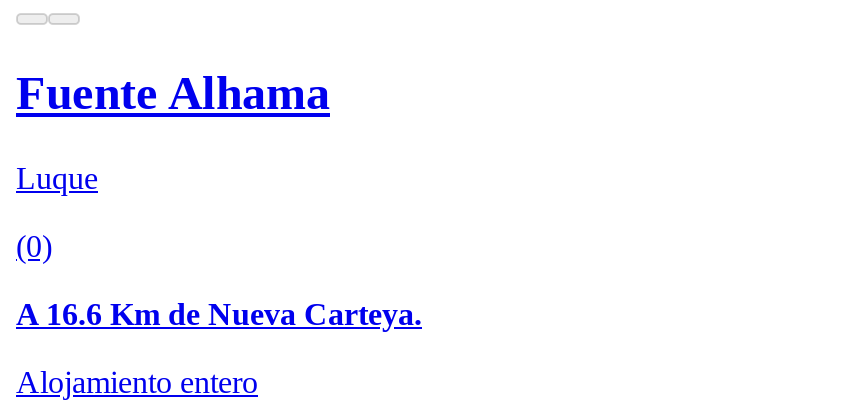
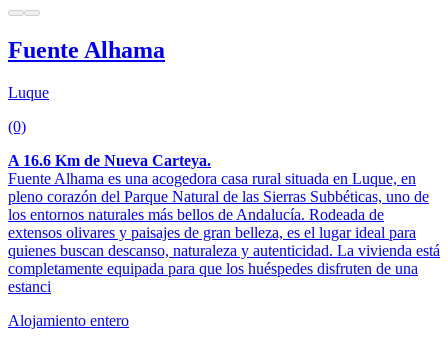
+ Fuente Alhama es una acogedora casa rural situada en Luque, en
+ pleno corazón del Parque Natural de las Sierras Subbéticas, uno de
+ los entornos naturales más bellos de Andalucía. Rodeada de
+ extensos olivares y paisajes de gran belleza, es el lugar ideal para
+ quienes buscan descanso, naturaleza y autenticidad. La vivienda está
+ completamente equipada para que los huéspedes disfruten de una
+ estanci
